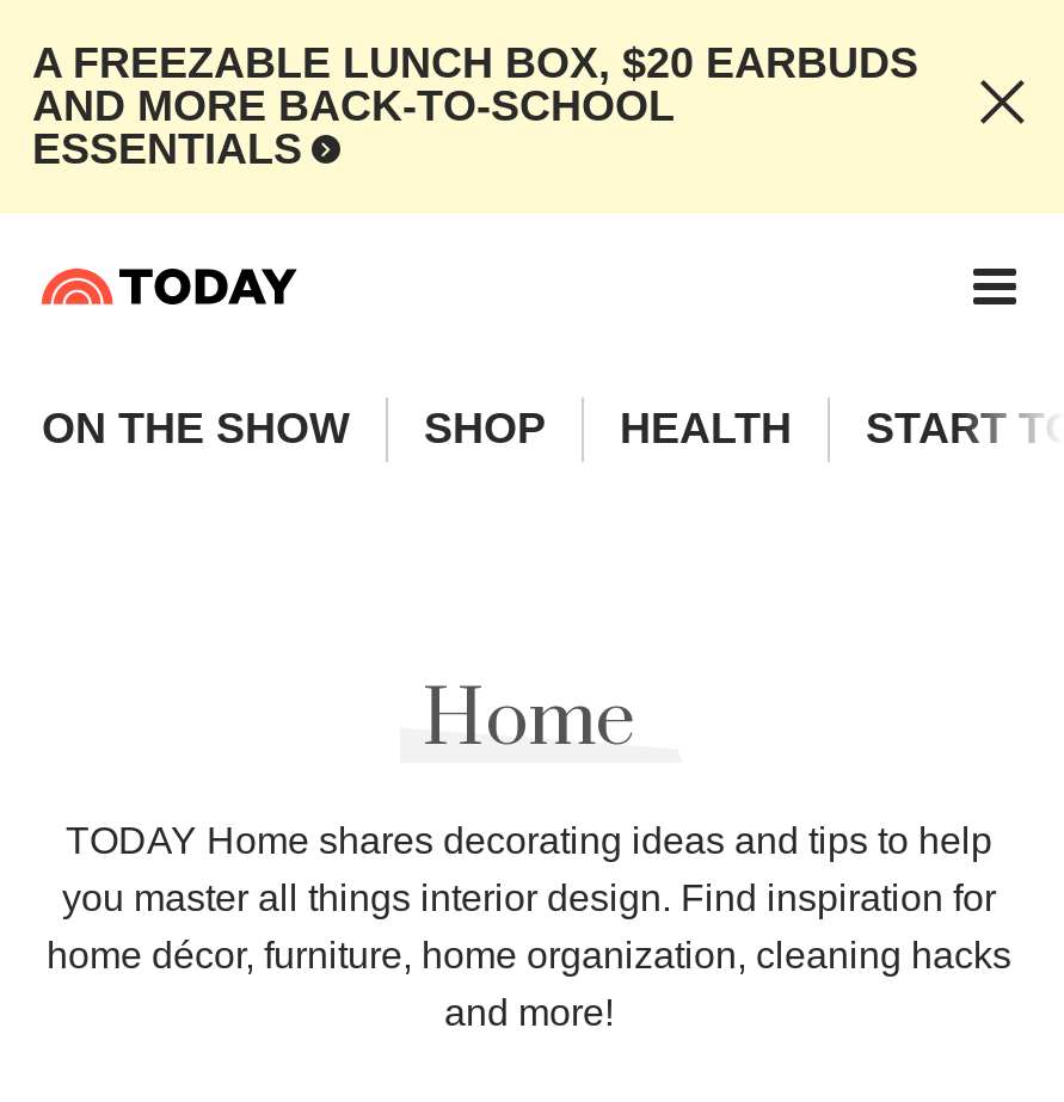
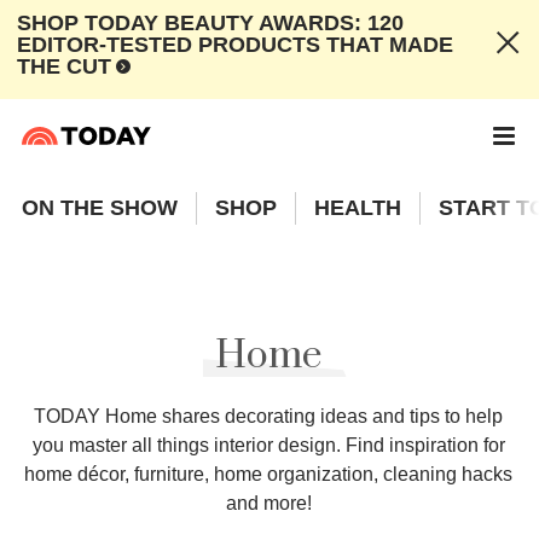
- A FREEZABLE LUNCH BOX, $20 EARBUDS
- AND MORE BACK-TO-SCHOOL
- ESSENTIALS
+ SHOP TODAY BEAUTY AWARDS: 120
+ EDITOR-TESTED PRODUCTS THAT MADE
+ THE CUT
